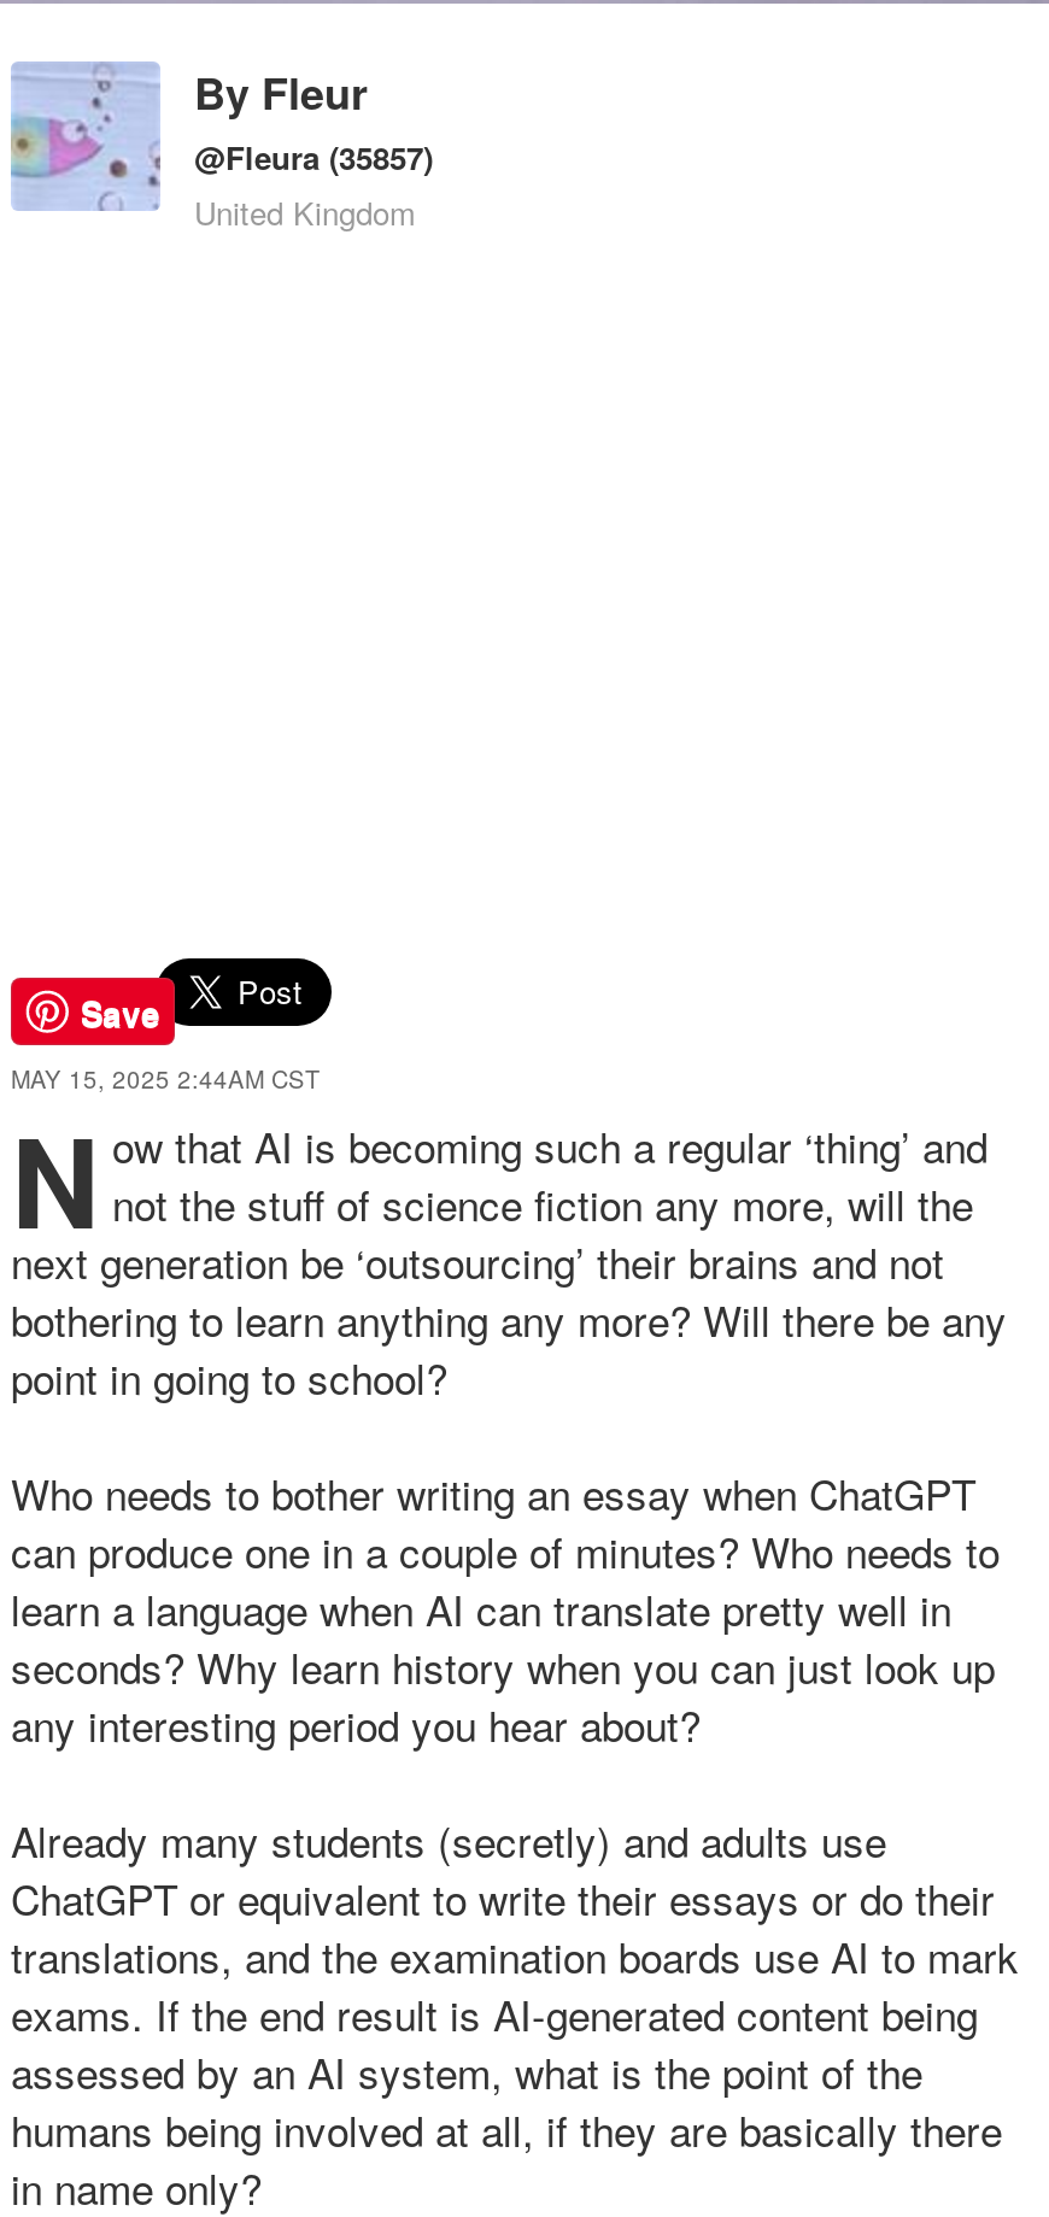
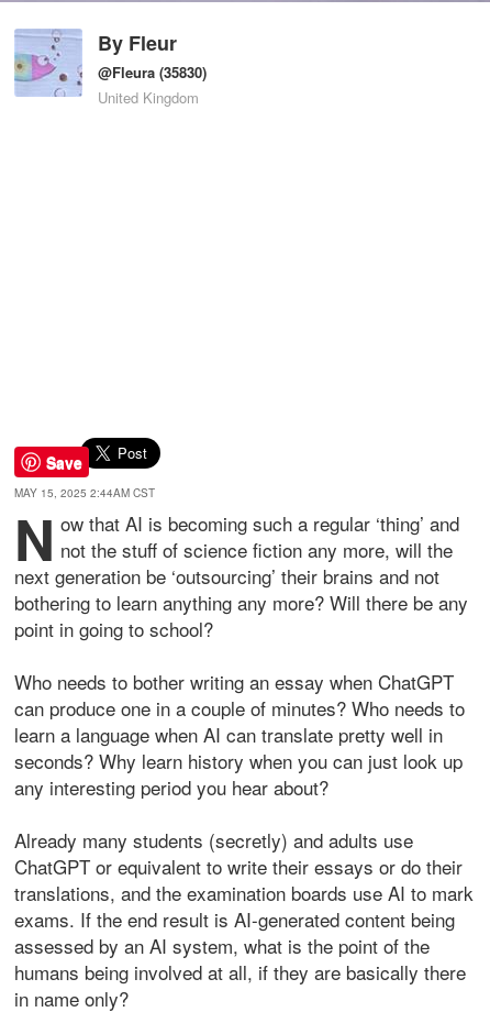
- @Fleura (35857)
+ @Fleura (35830)
